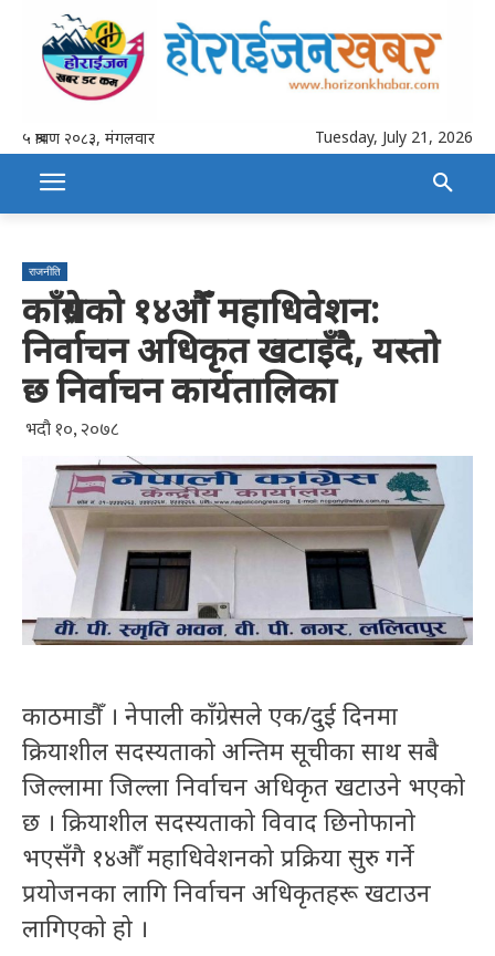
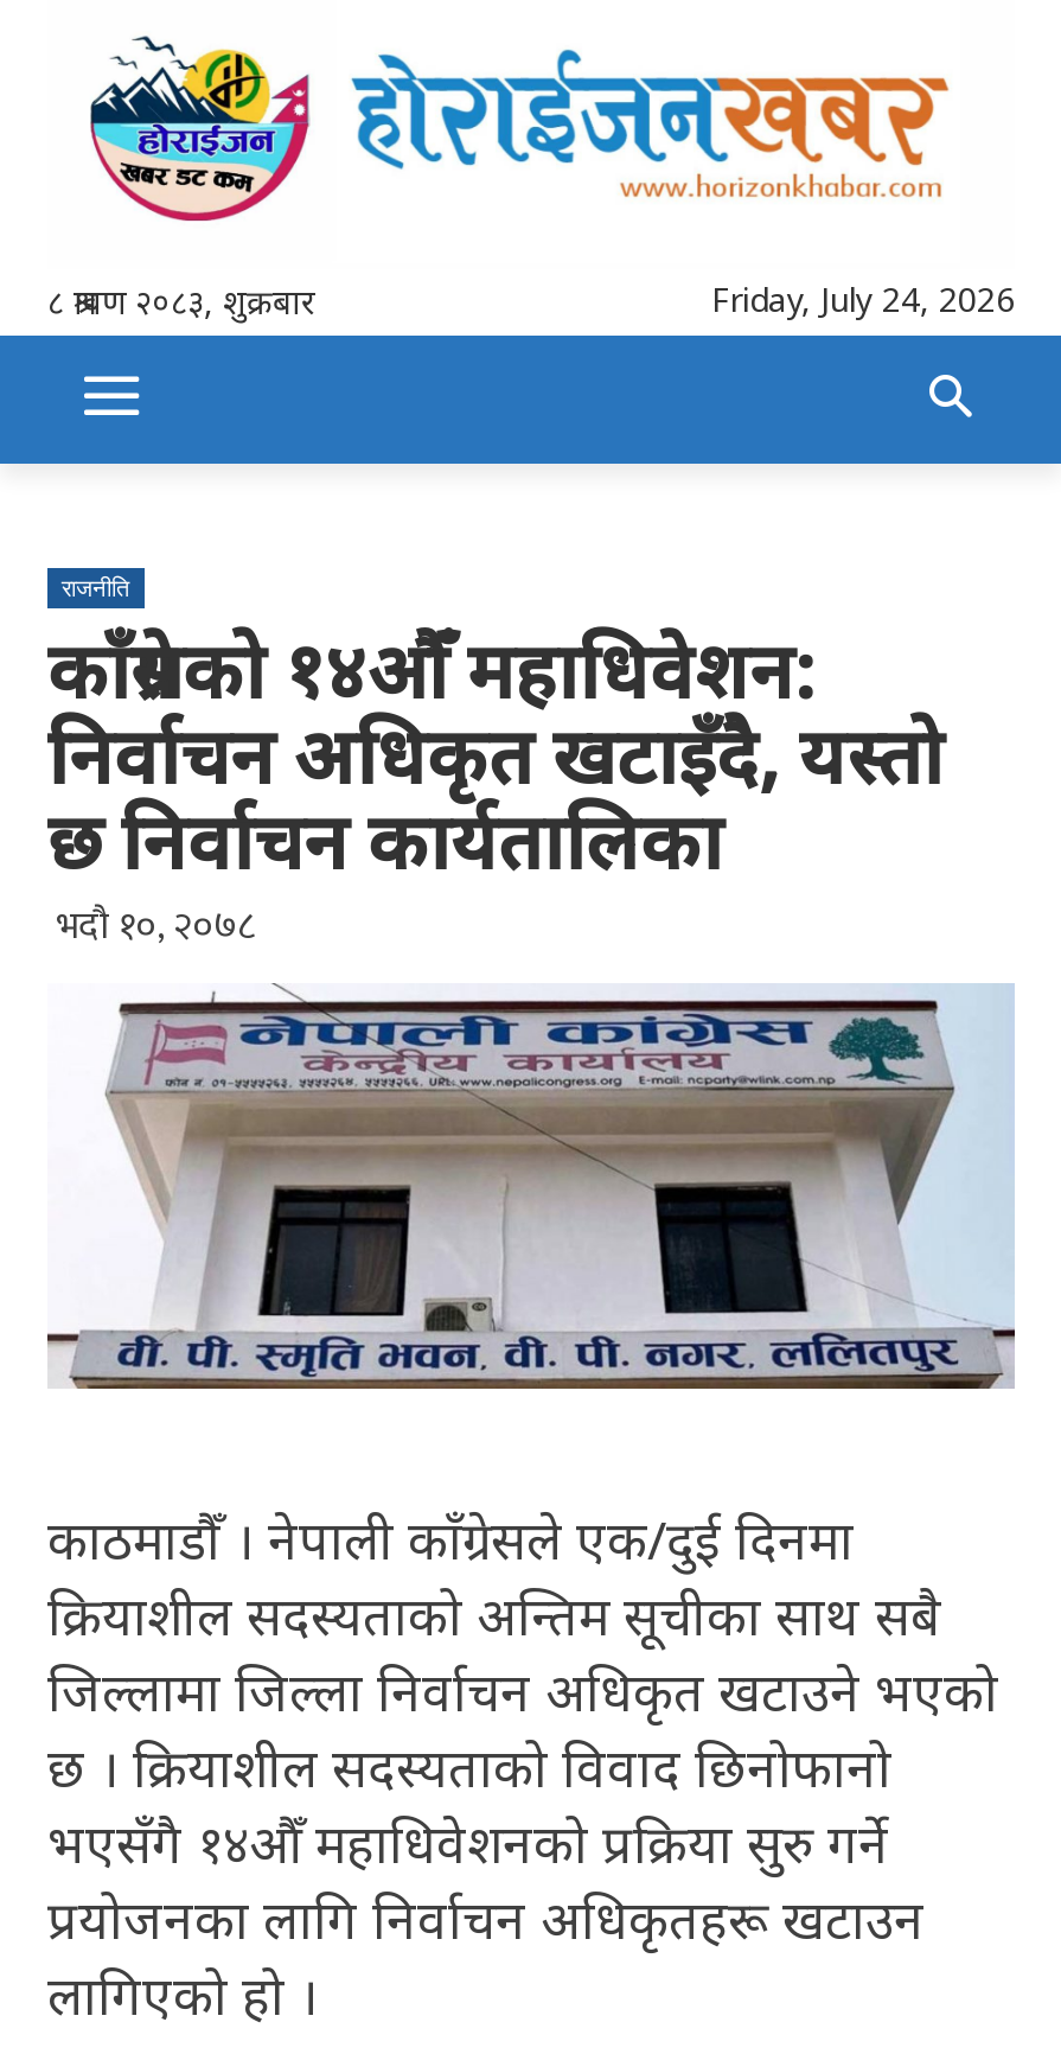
- ५ श्रावण २०८३, मंगलवार
+ ८ श्रावण २०८३, शुक्रबार

- Tuesday, July 21, 2026
+ Friday, July 24, 2026
